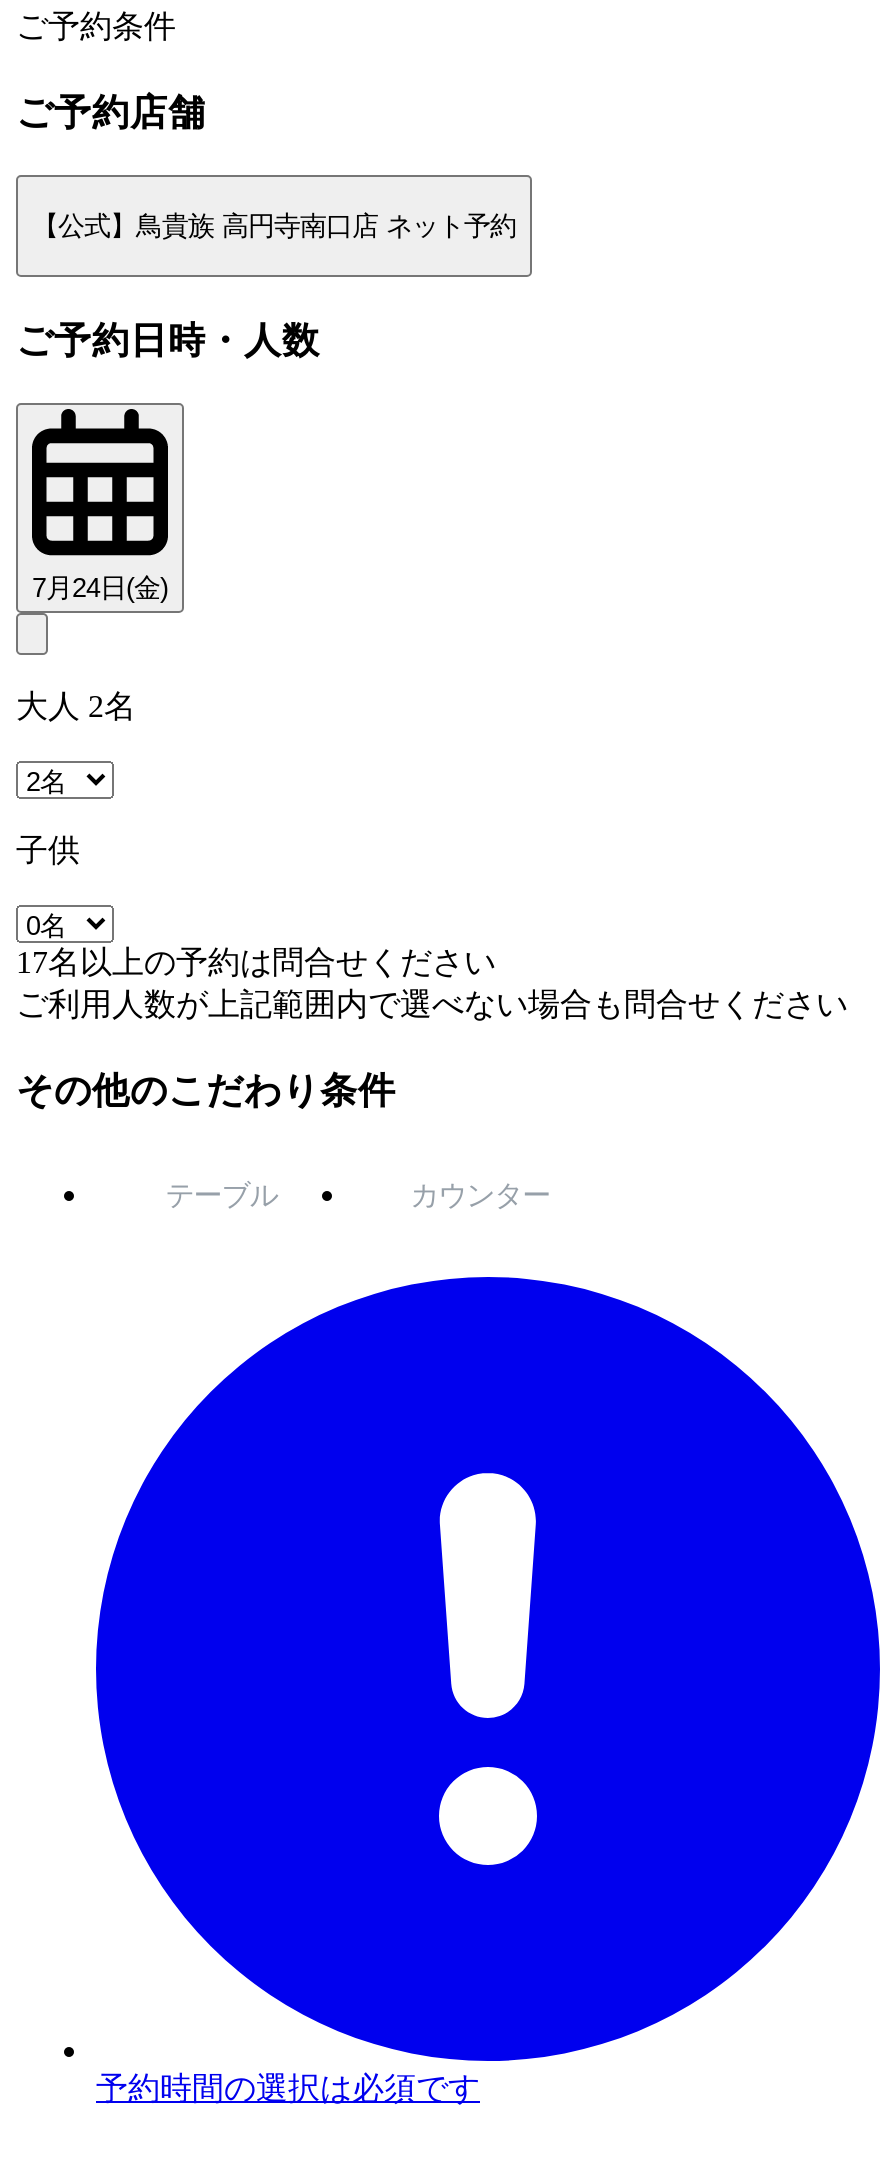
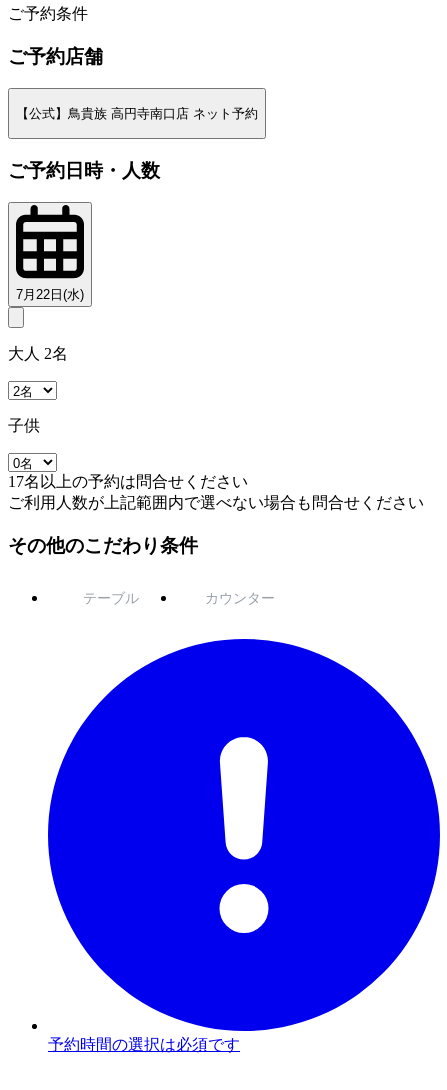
- 7月24日(金)
+ 7月22日(水)
